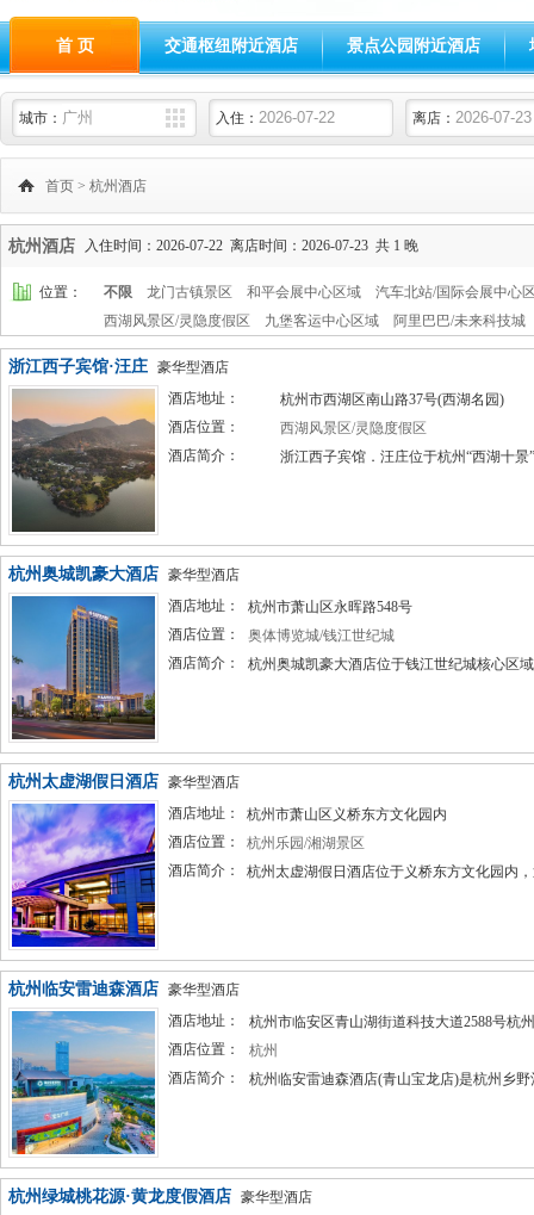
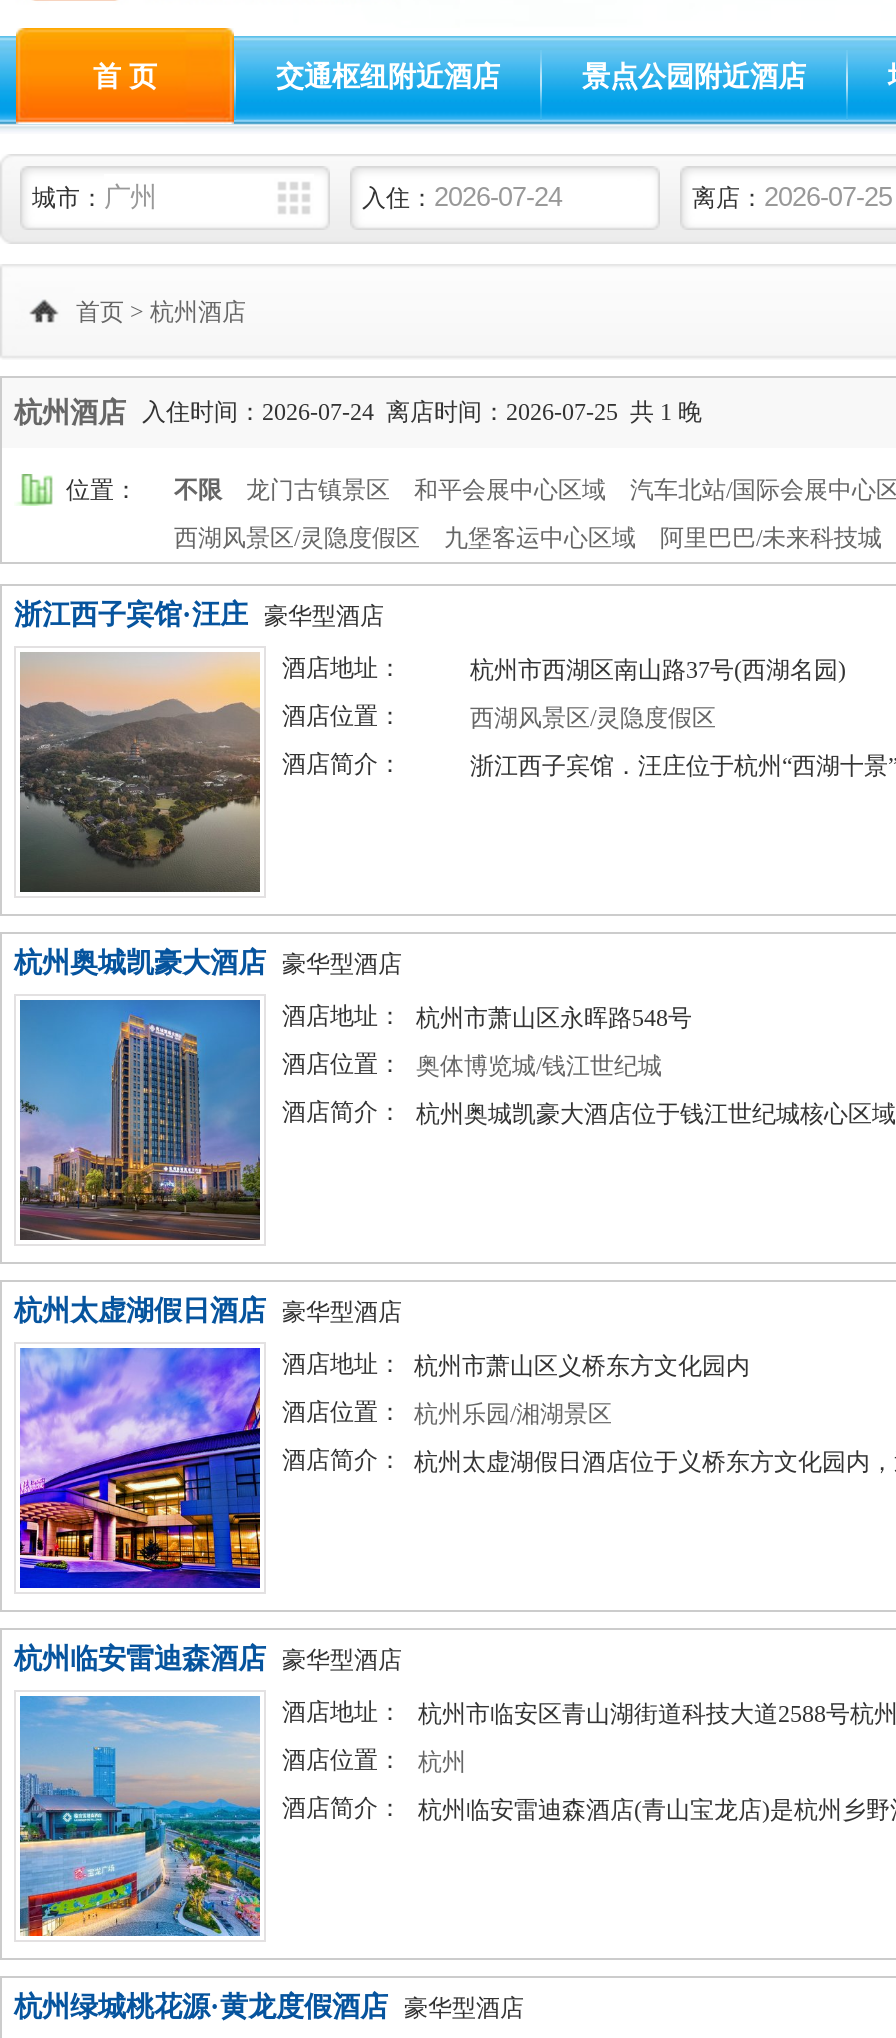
- 杭州酒店 入住时间：2026-07-22 离店时间：2026-07-23 共 1 晚
+ 杭州酒店 入住时间：2026-07-24 离店时间：2026-07-25 共 1 晚
